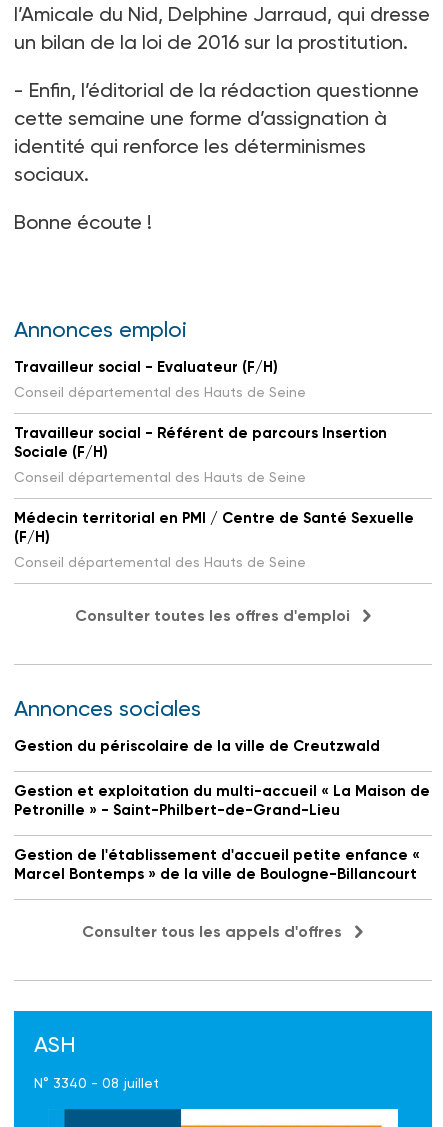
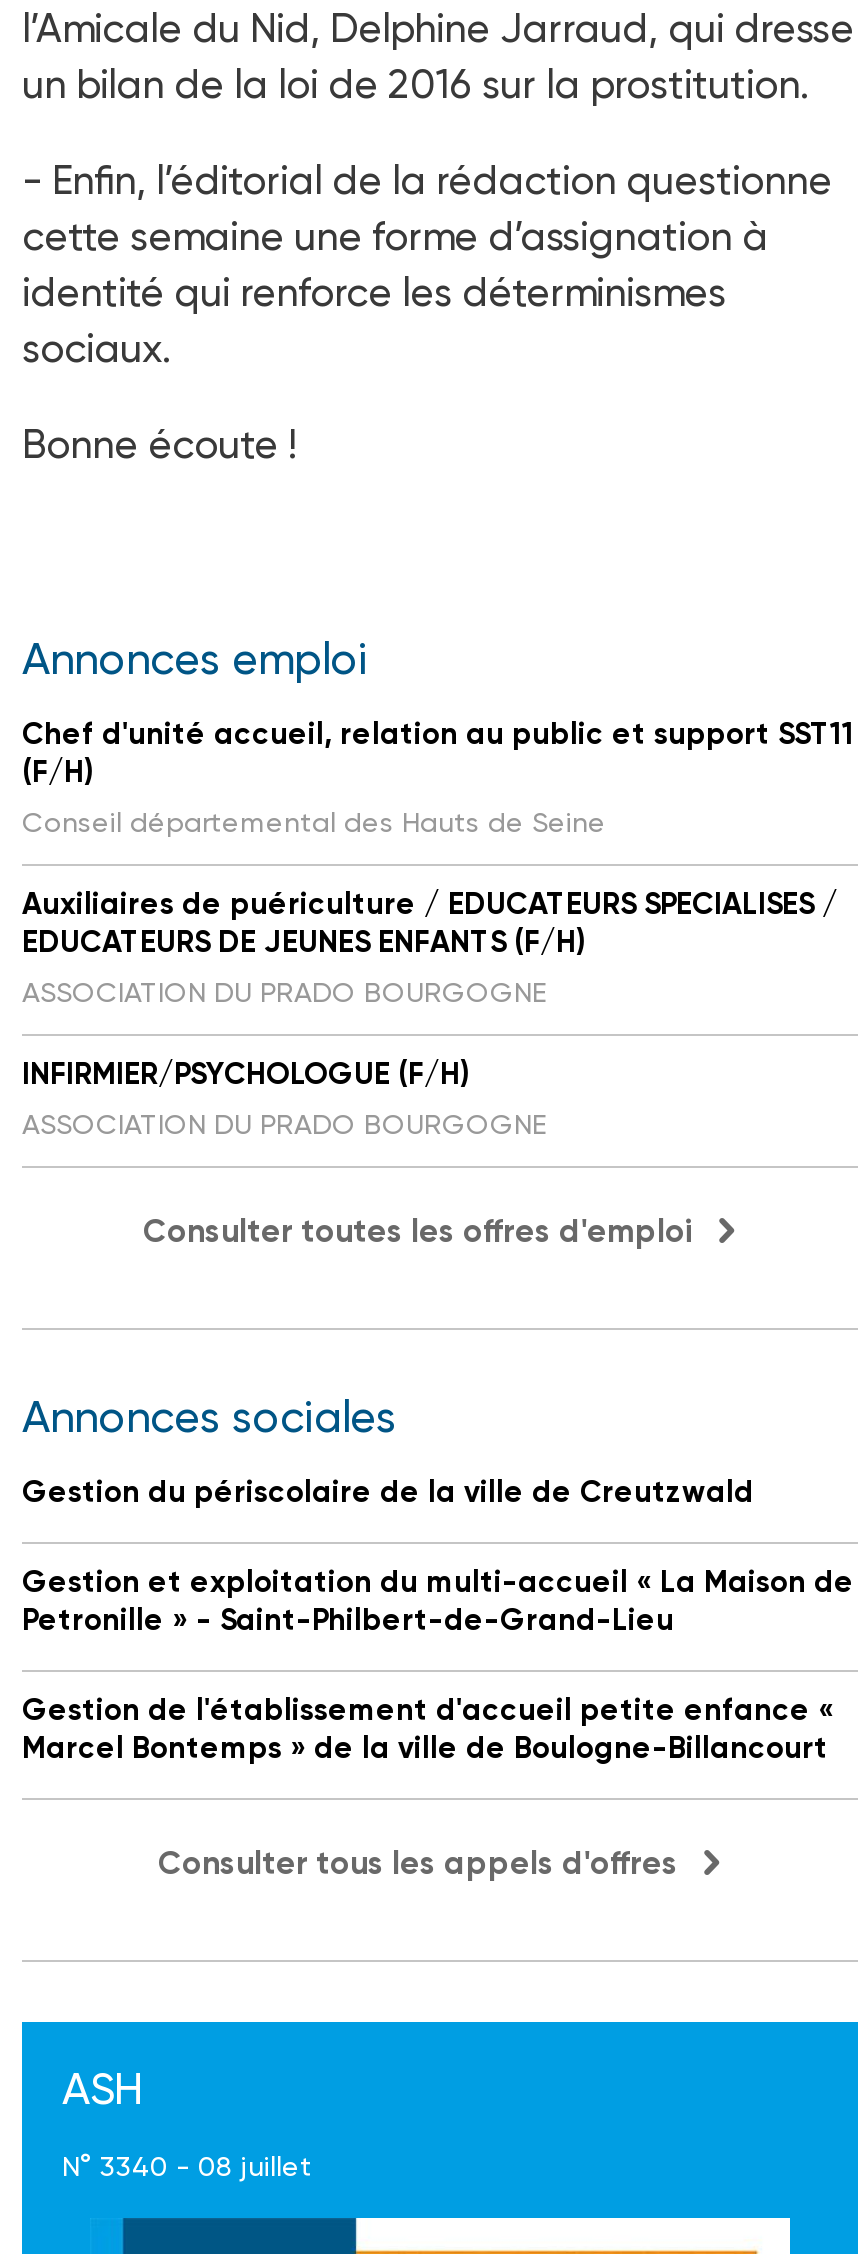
- Travailleur social - Evaluateur (F/H)
- Conseil départemental des Hauts de Seine
- Travailleur social - Référent de parcours Insertion
- Sociale (F/H)
- Conseil départemental des Hauts de Seine
- Médecin territorial en PMI / Centre de Santé Sexuelle
+ Chef d'unité accueil, relation au public et support SST11

moved up: (F/H) | Conseil départemental des Hauts de Seine

+ Auxiliaires de puériculture / EDUCATEURS SPECIALISES /
+ EDUCATEURS DE JEUNES ENFANTS (F/H)
+ ASSOCIATION DU PRADO BOURGOGNE
+ INFIRMIER/PSYCHOLOGUE (F/H)
+ ASSOCIATION DU PRADO BOURGOGNE
